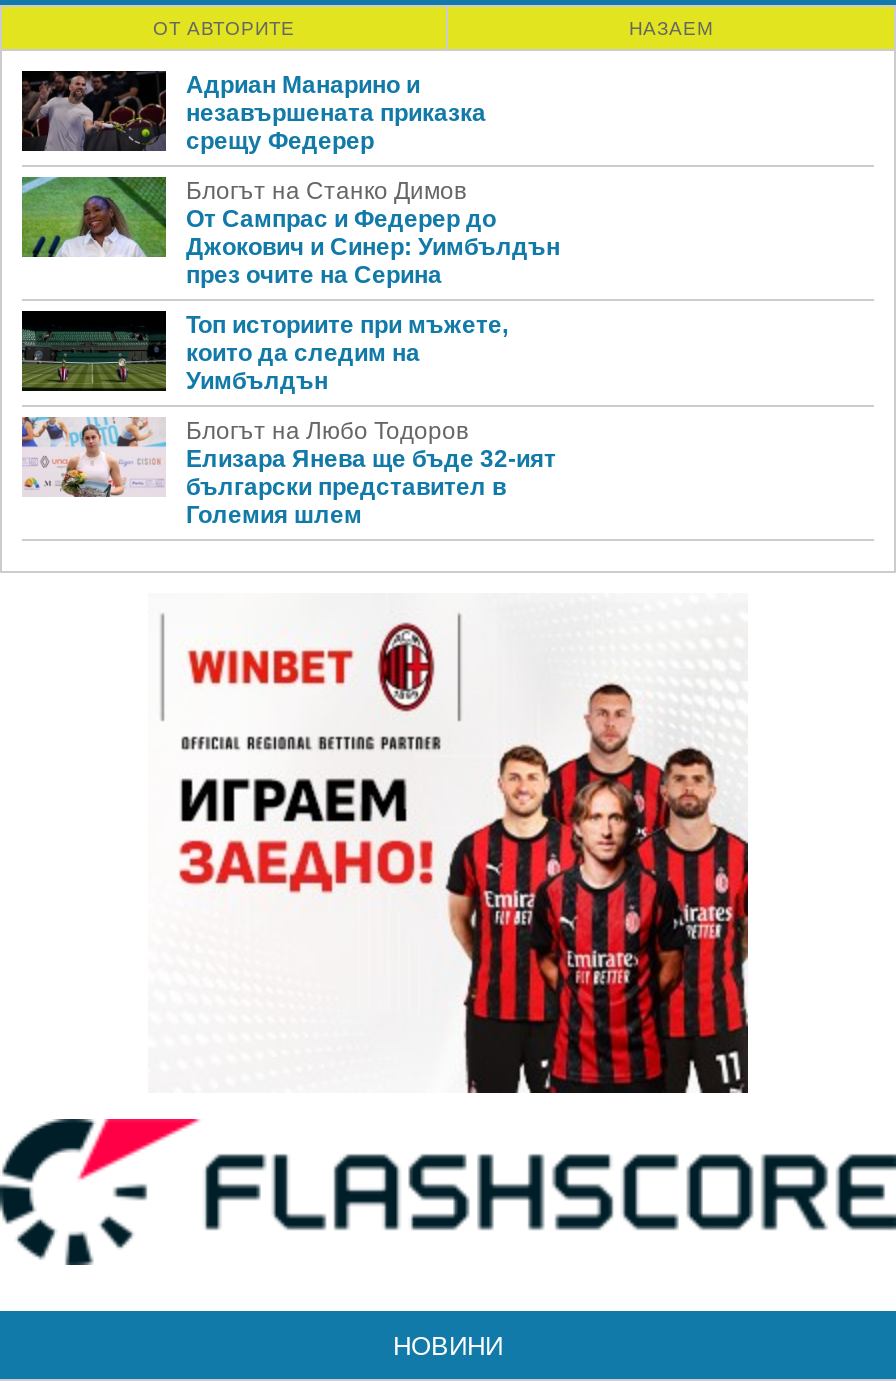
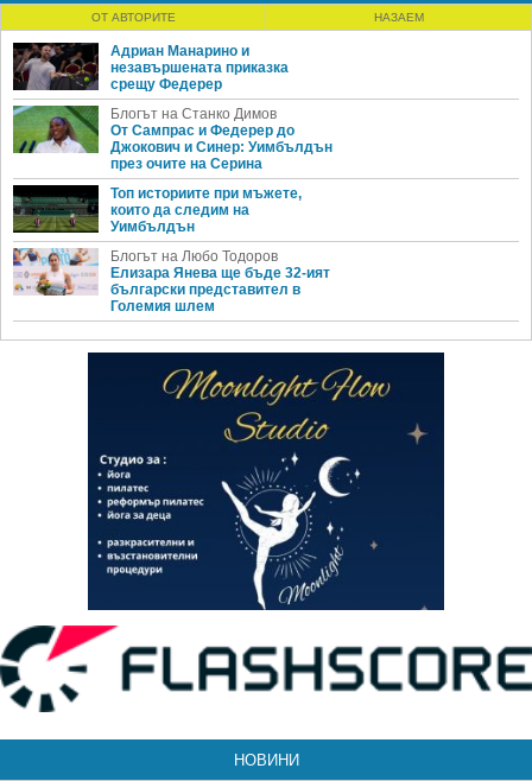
- [image]
+ [image]
